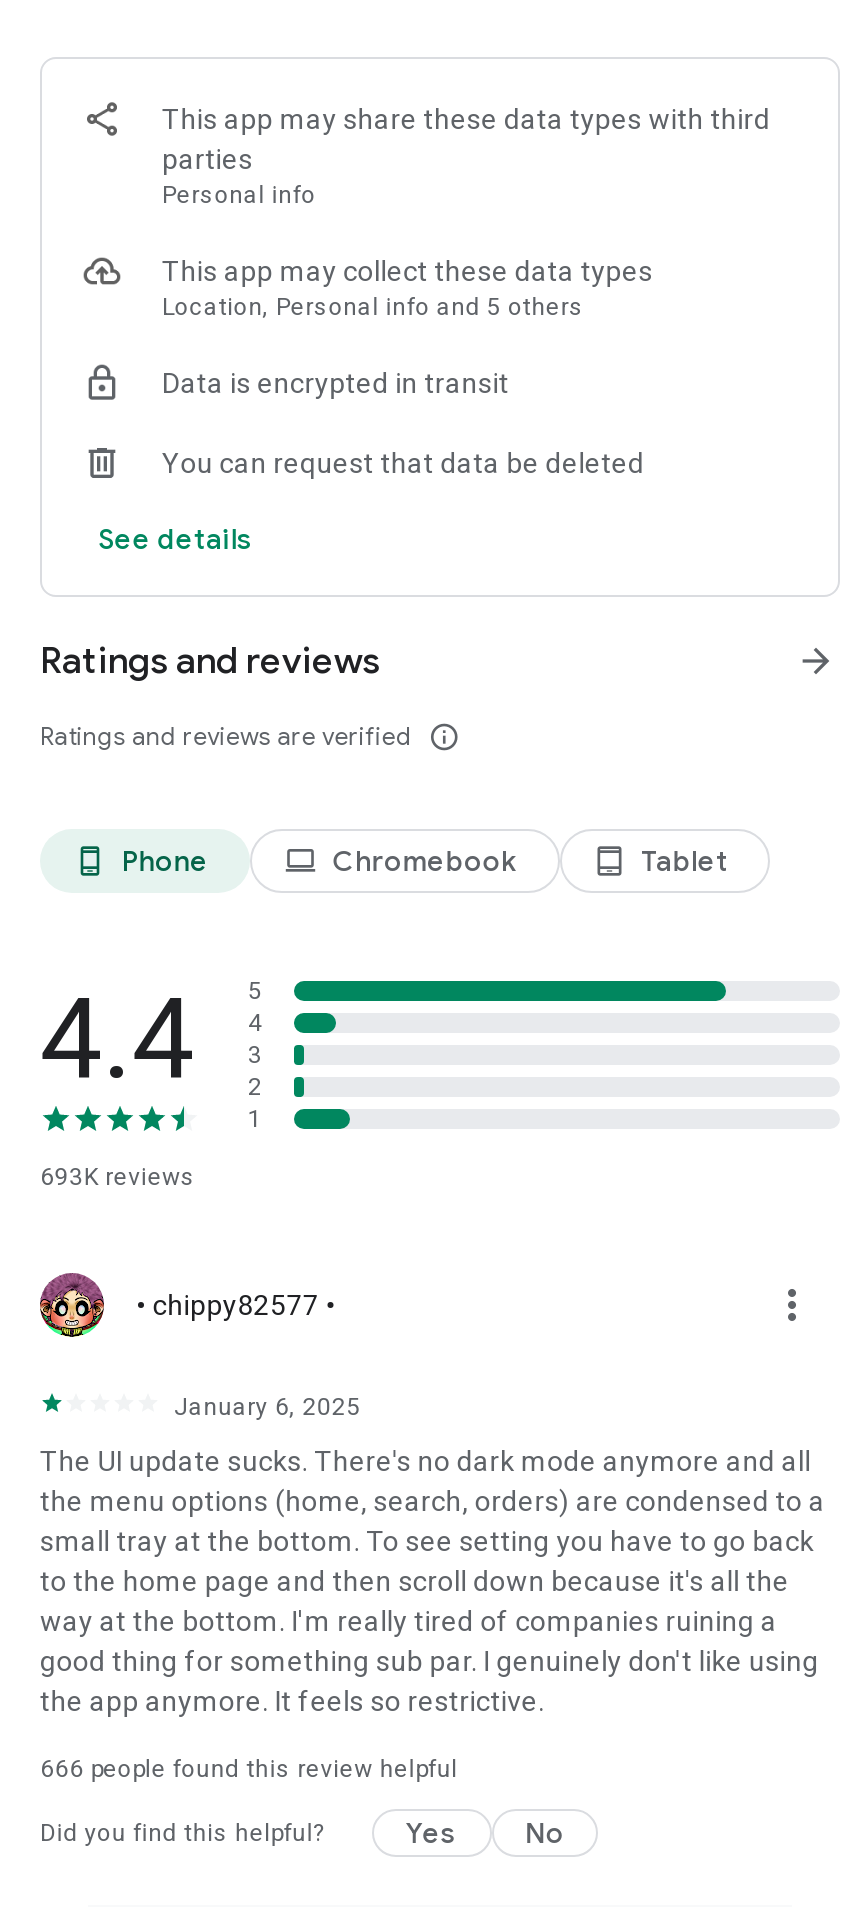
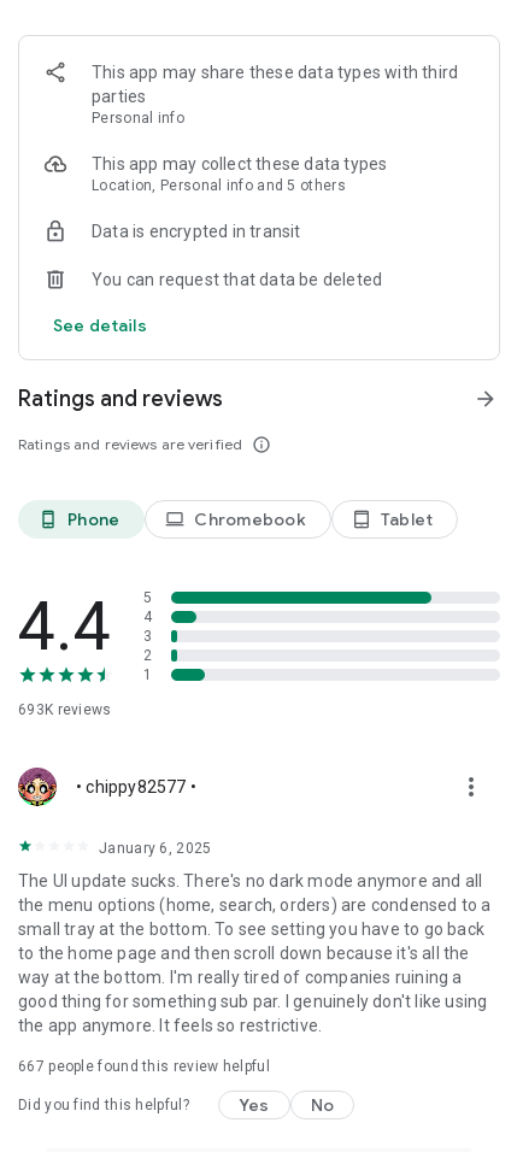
- 666 people found this review helpful
+ 667 people found this review helpful
